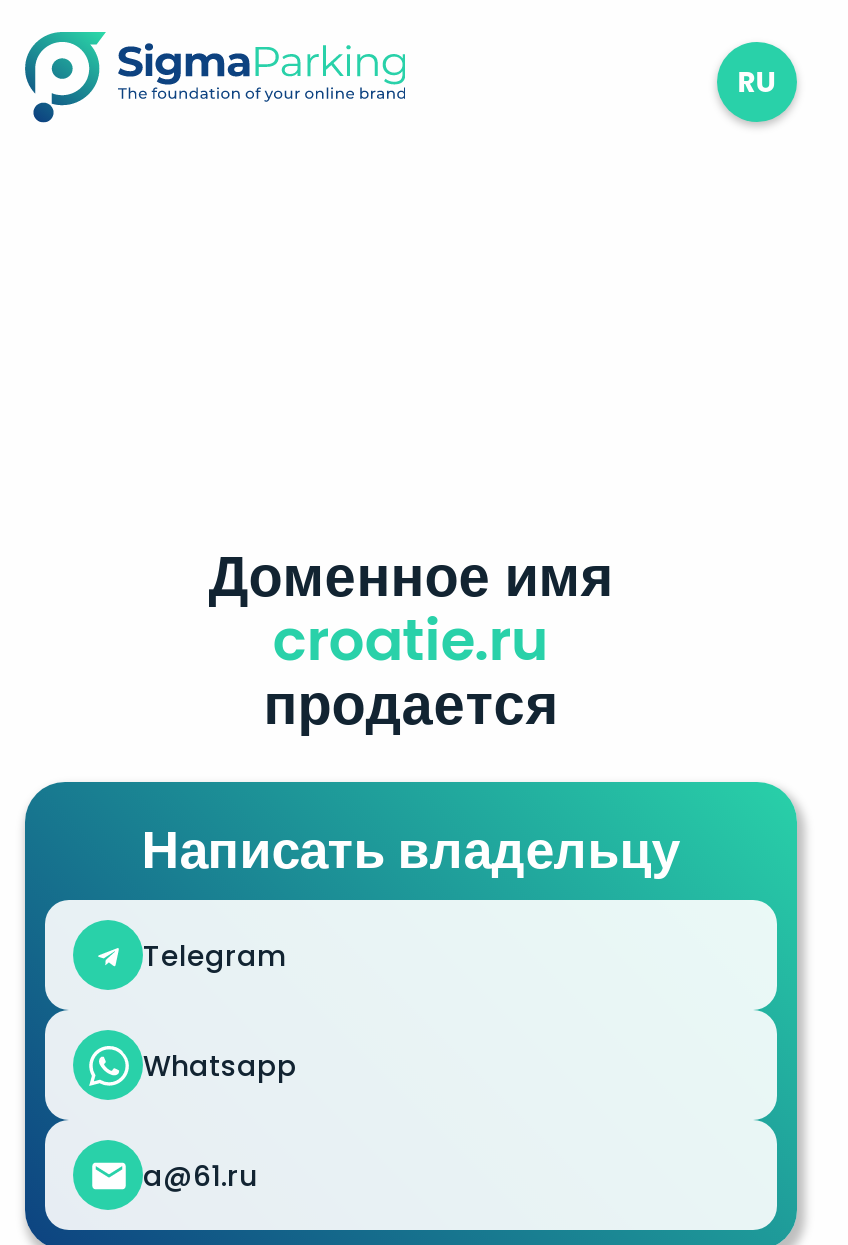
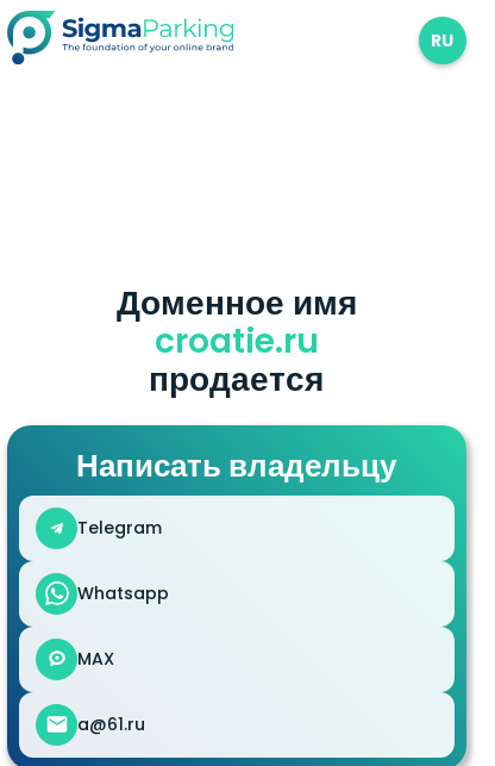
moved up: Доменное имя | croatie.ru | продается | Написать владельцу | Telegram | Whatsapp

+ MAX
